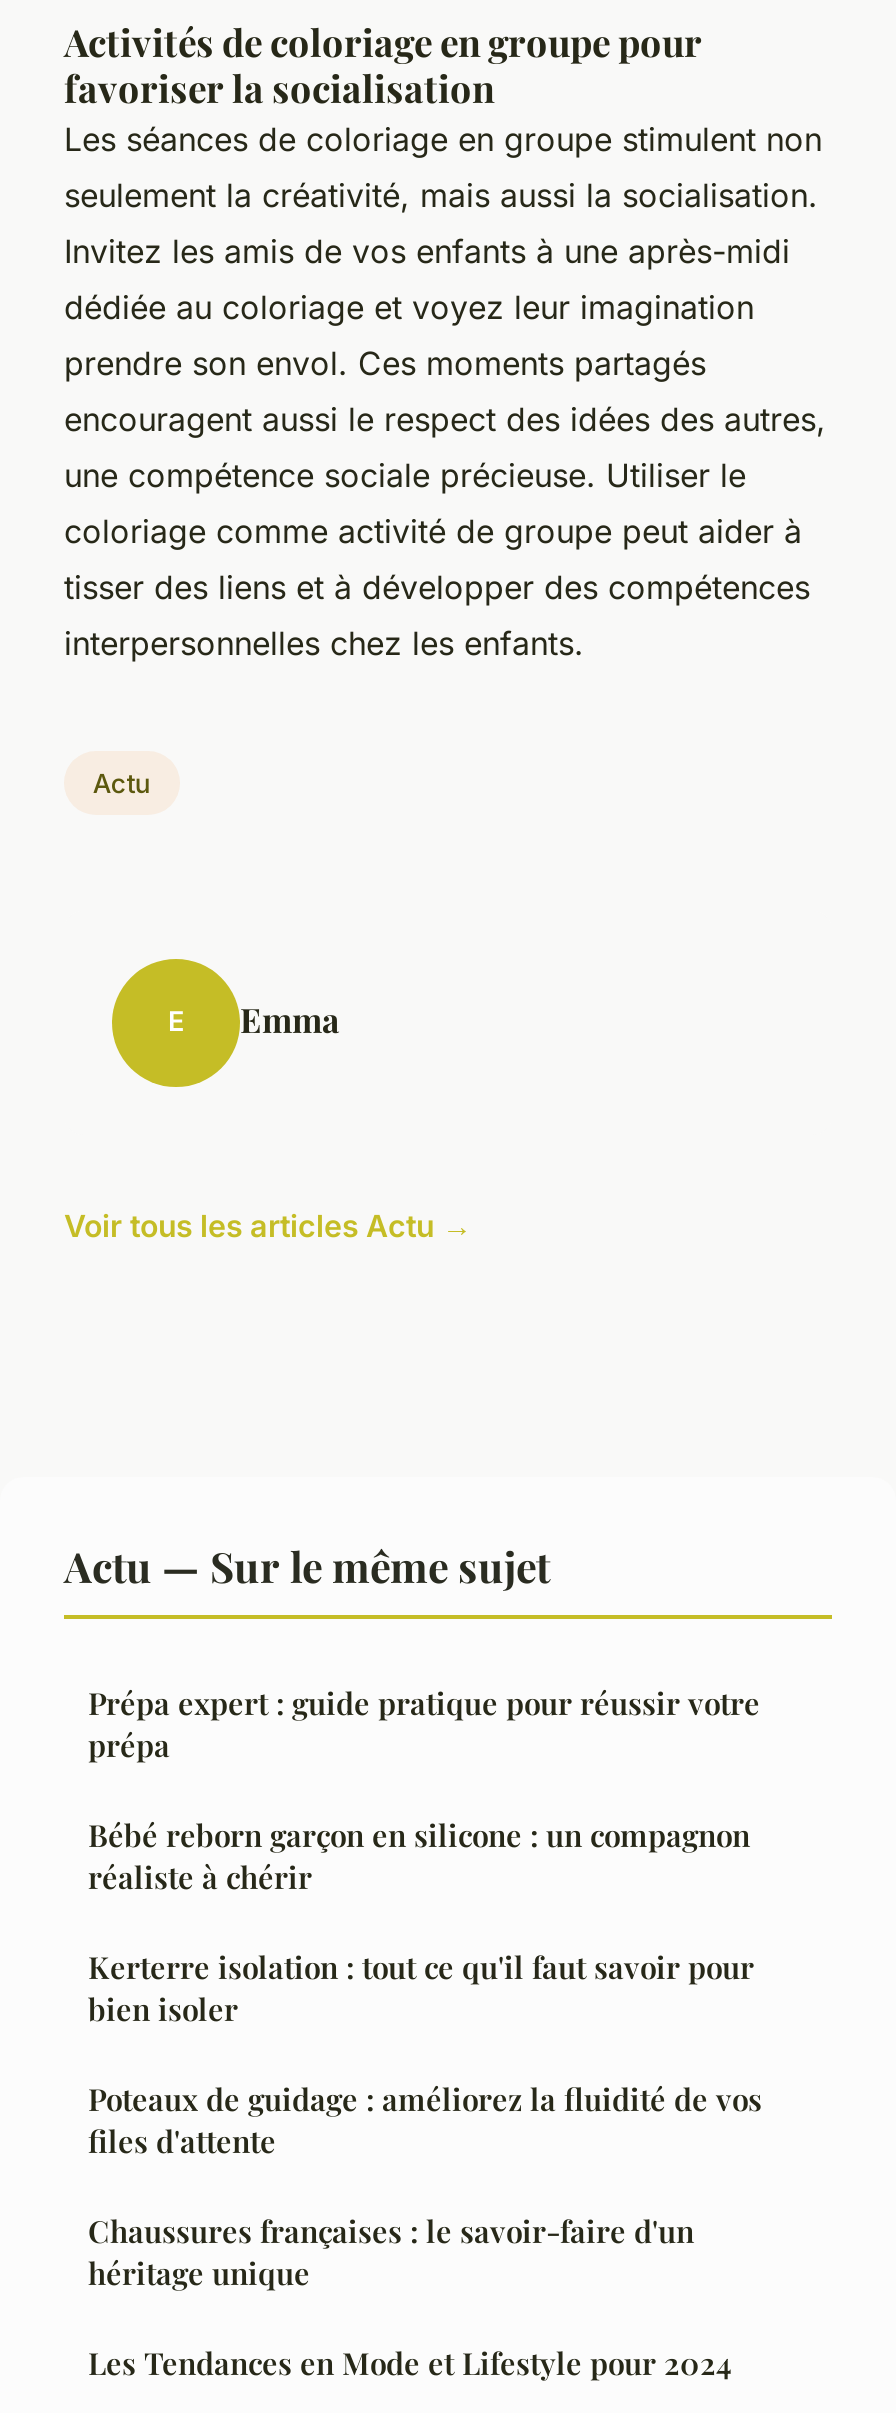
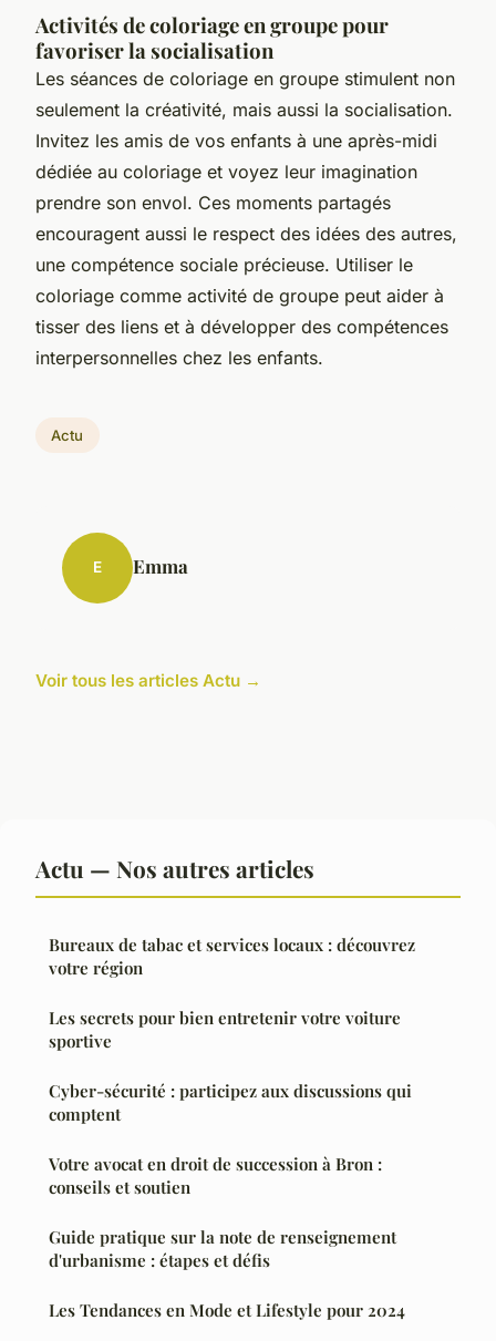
- Actu — Sur le même sujet
+ Actu — Nos autres articles

- Prépa expert : guide pratique pour réussir votre
- prépa
+ Bureaux de tabac et services locaux : découvrez
+ votre région

- Bébé reborn garçon en silicone : un compagnon
- réaliste à chérir
+ Les secrets pour bien entretenir votre voiture
+ sportive

- Kerterre isolation : tout ce qu'il faut savoir pour
- bien isoler
+ Cyber-sécurité : participez aux discussions qui
+ comptent

- Poteaux de guidage : améliorez la fluidité de vos
- files d'attente
+ Votre avocat en droit de succession à Bron :
+ conseils et soutien

- Chaussures françaises : le savoir-faire d'un
- héritage unique
+ Guide pratique sur la note de renseignement
+ d'urbanisme : étapes et défis
